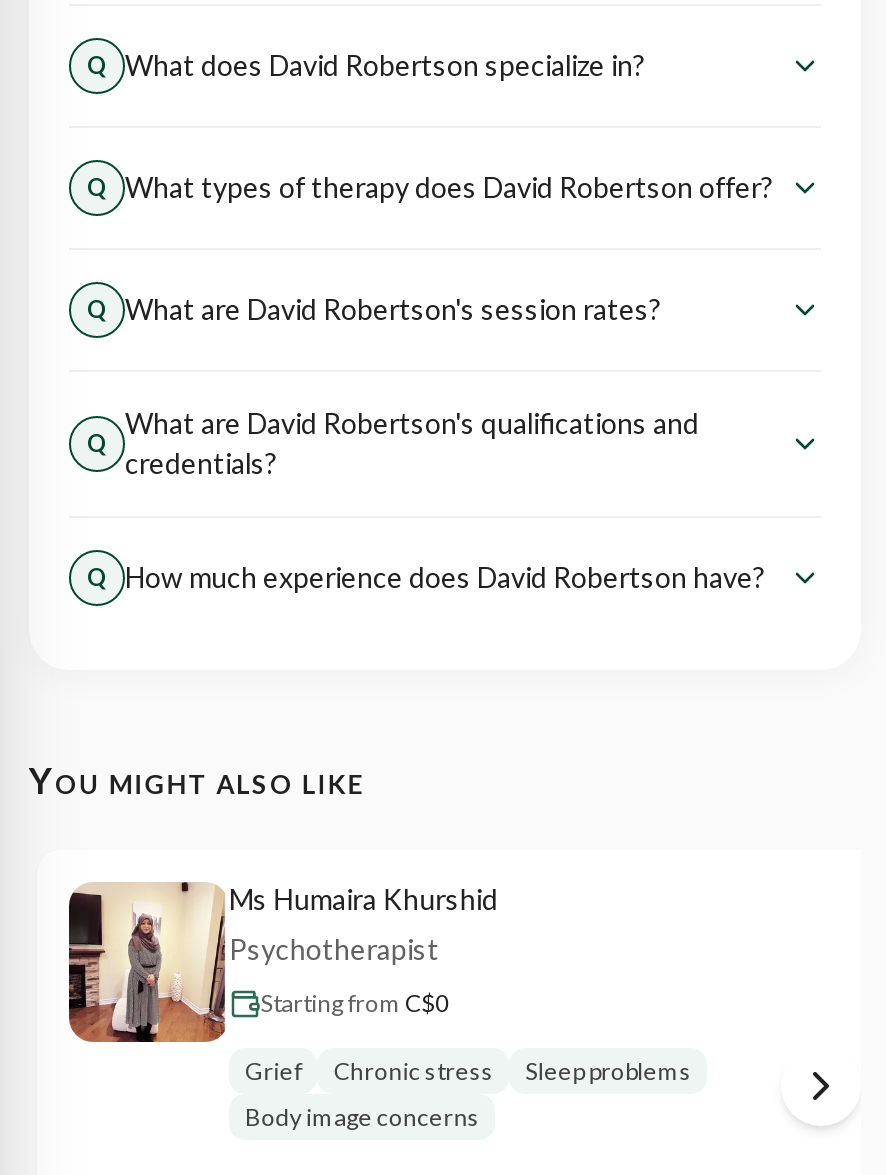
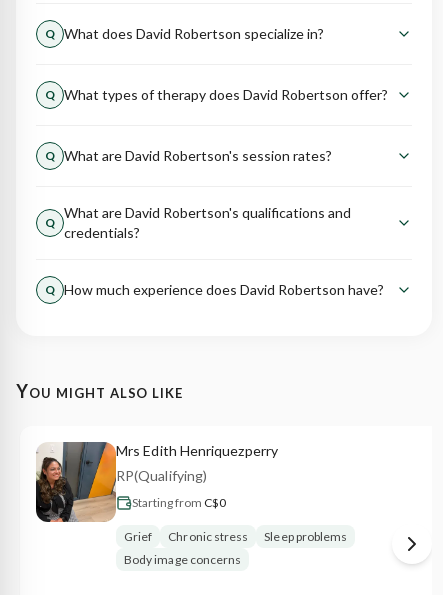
- [image]
- Ms Humaira Khurshid
+ [image]
+ Mrs Edith Henriquezperry

- Psychotherapist
+ RP(Qualifying)
